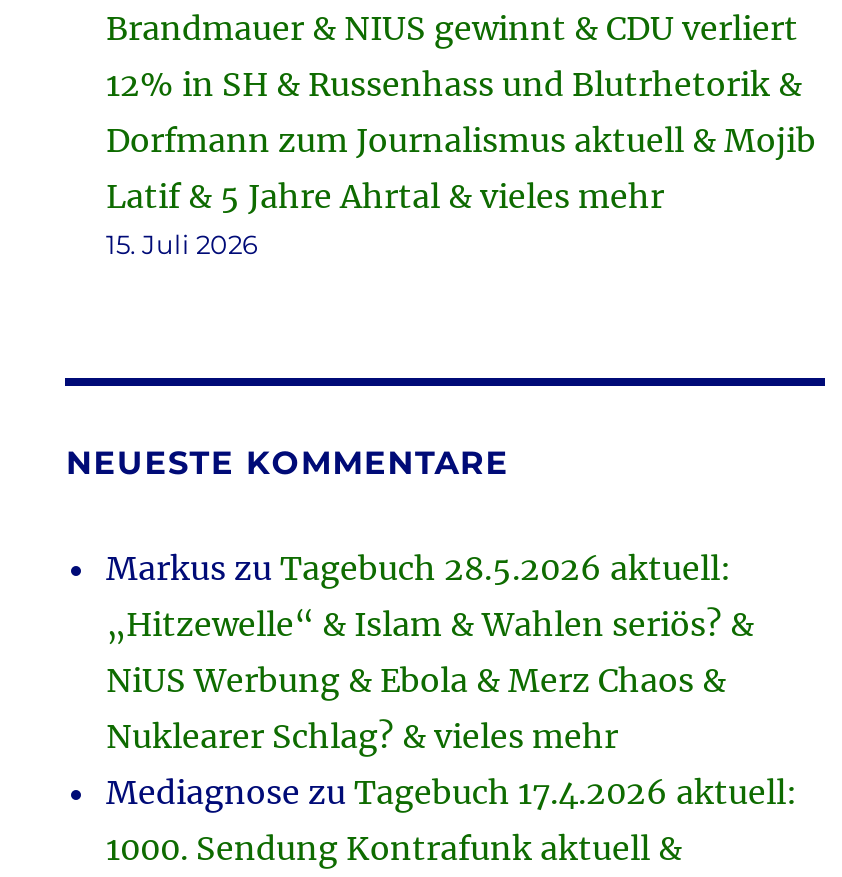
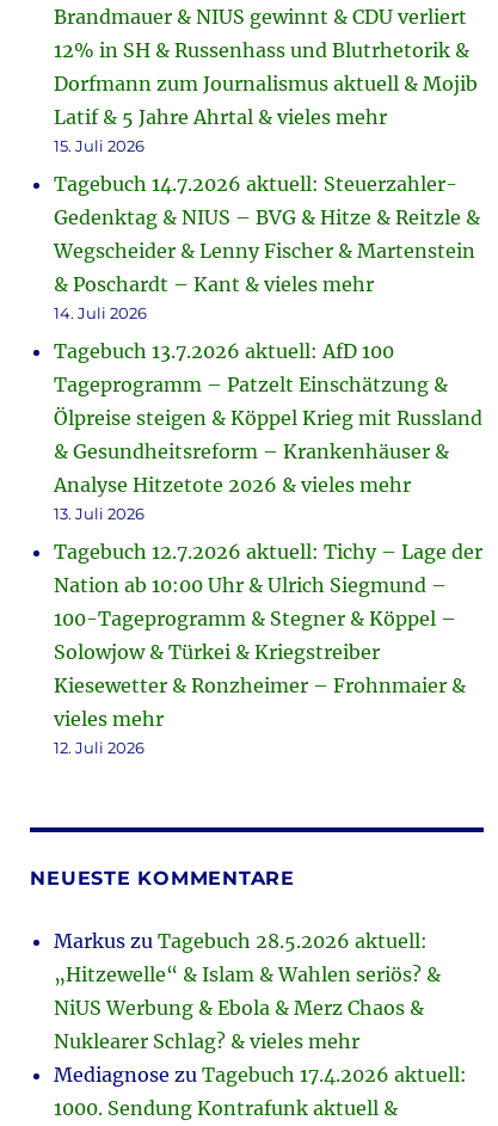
+ Tagebuch 14.7.2026 aktuell: Steuerzahler-
+ Gedenktag & NIUS – BVG & Hitze & Reitzle &
+ Wegscheider & Lenny Fischer & Martenstein
+ & Poschardt – Kant & vieles mehr
+ 14. Juli 2026
+ Tagebuch 13.7.2026 aktuell: AfD 100
+ Tageprogramm – Patzelt Einschätzung &
+ Ölpreise steigen & Köppel Krieg mit Russland
+ & Gesundheitsreform – Krankenhäuser &
+ Analyse Hitzetote 2026 & vieles mehr
+ 13. Juli 2026
+ Tagebuch 12.7.2026 aktuell: Tichy – Lage der
+ Nation ab 10:00 Uhr & Ulrich Siegmund –
+ 100-Tageprogramm & Stegner & Köppel –
+ Solowjow & Türkei & Kriegstreiber
+ Kiesewetter & Ronzheimer – Frohnmaier &
+ vieles mehr
+ 12. Juli 2026
